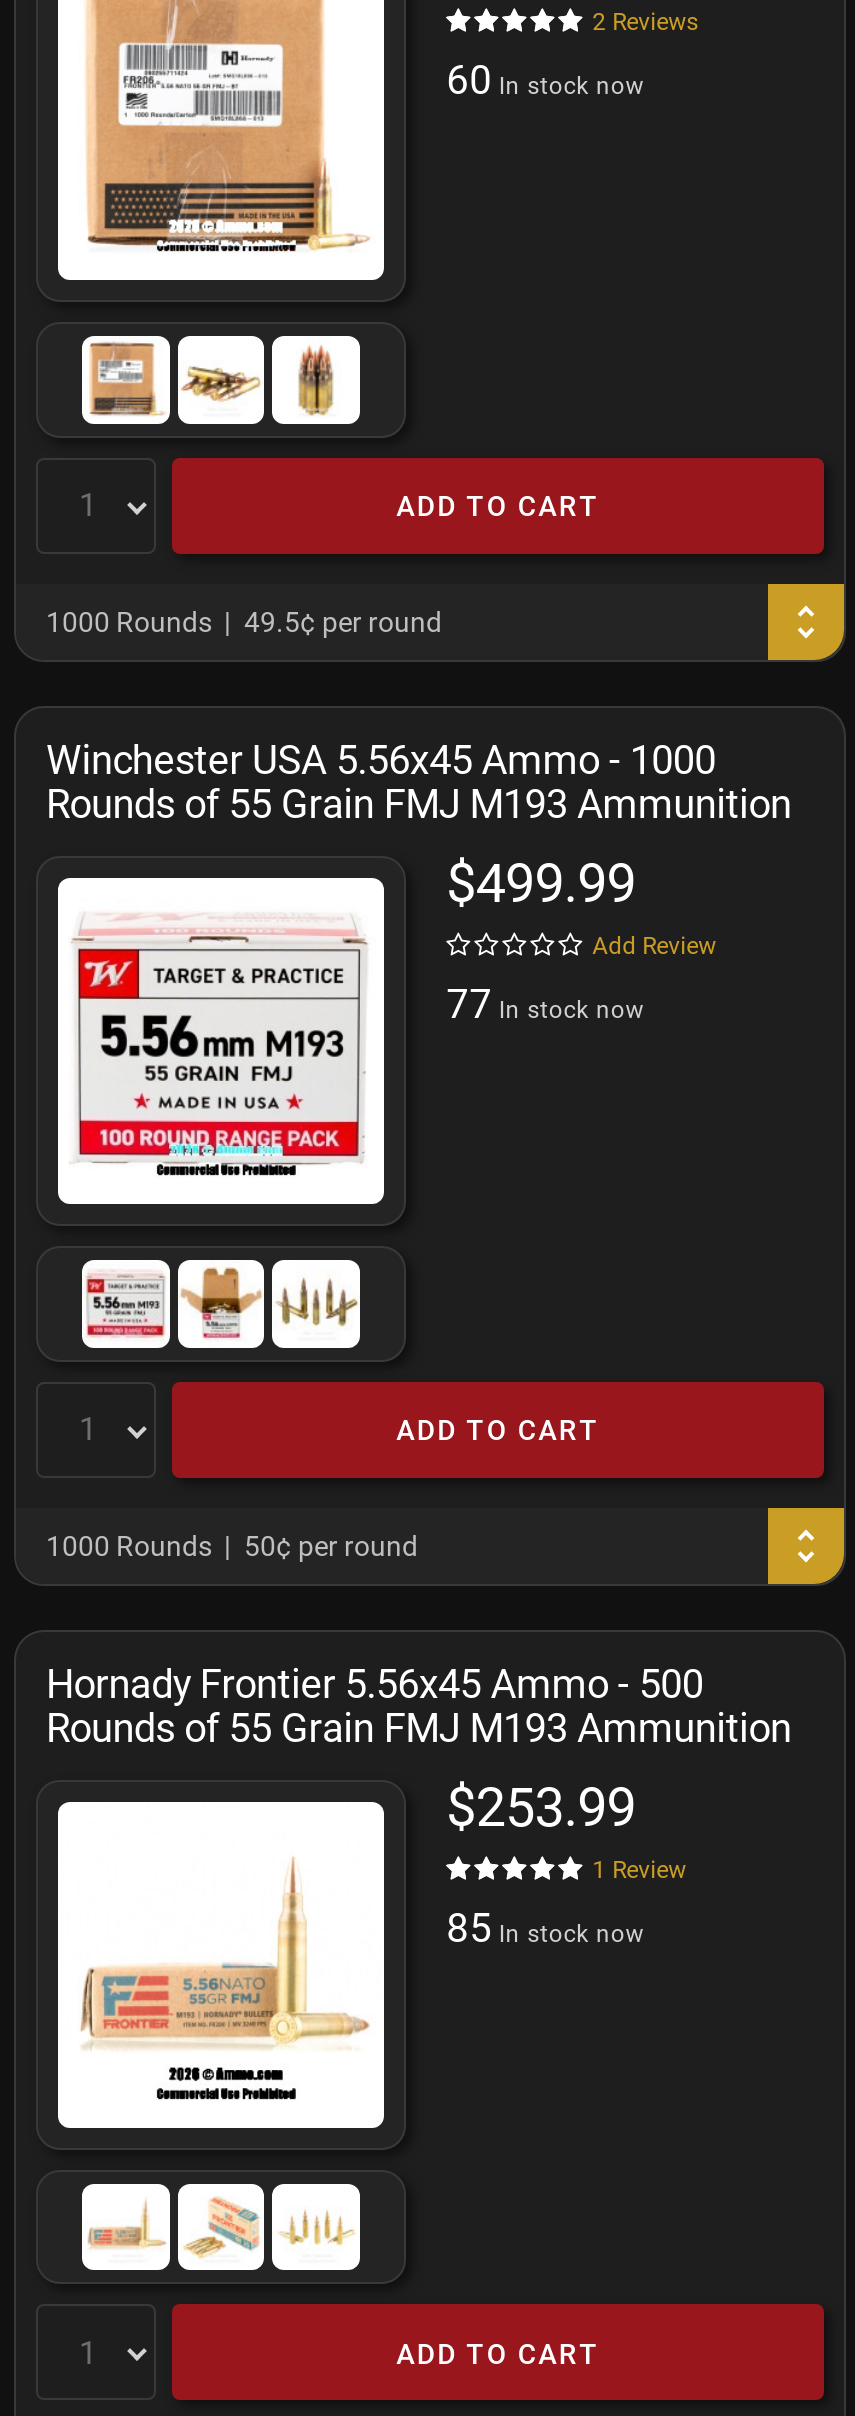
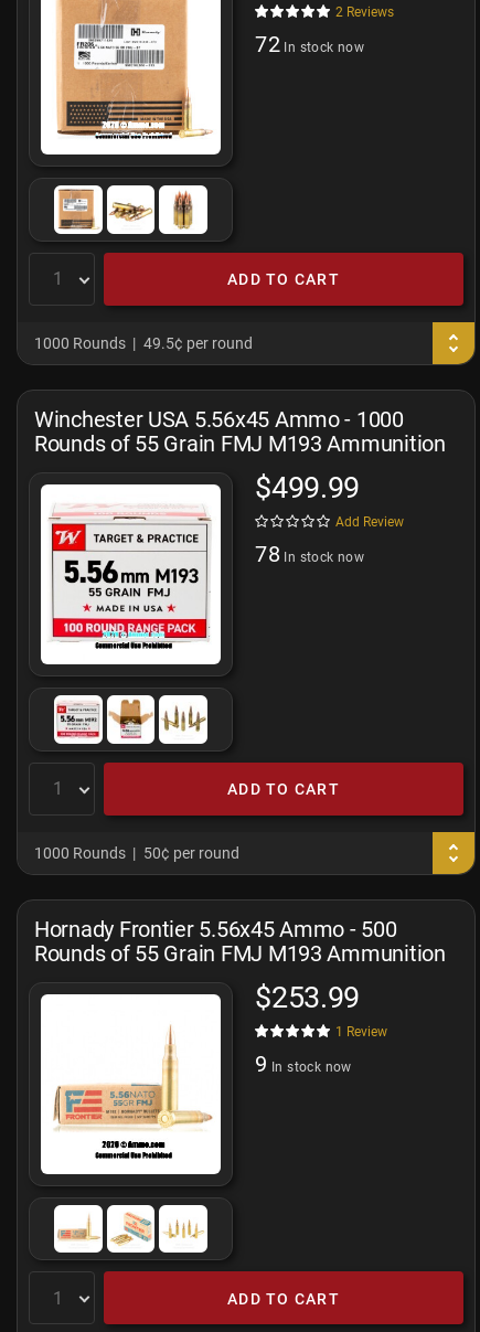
- 60 In stock now
+ 72 In stock now

- 77 In stock now
+ 78 In stock now

- 85 In stock now
+ 9 In stock now
